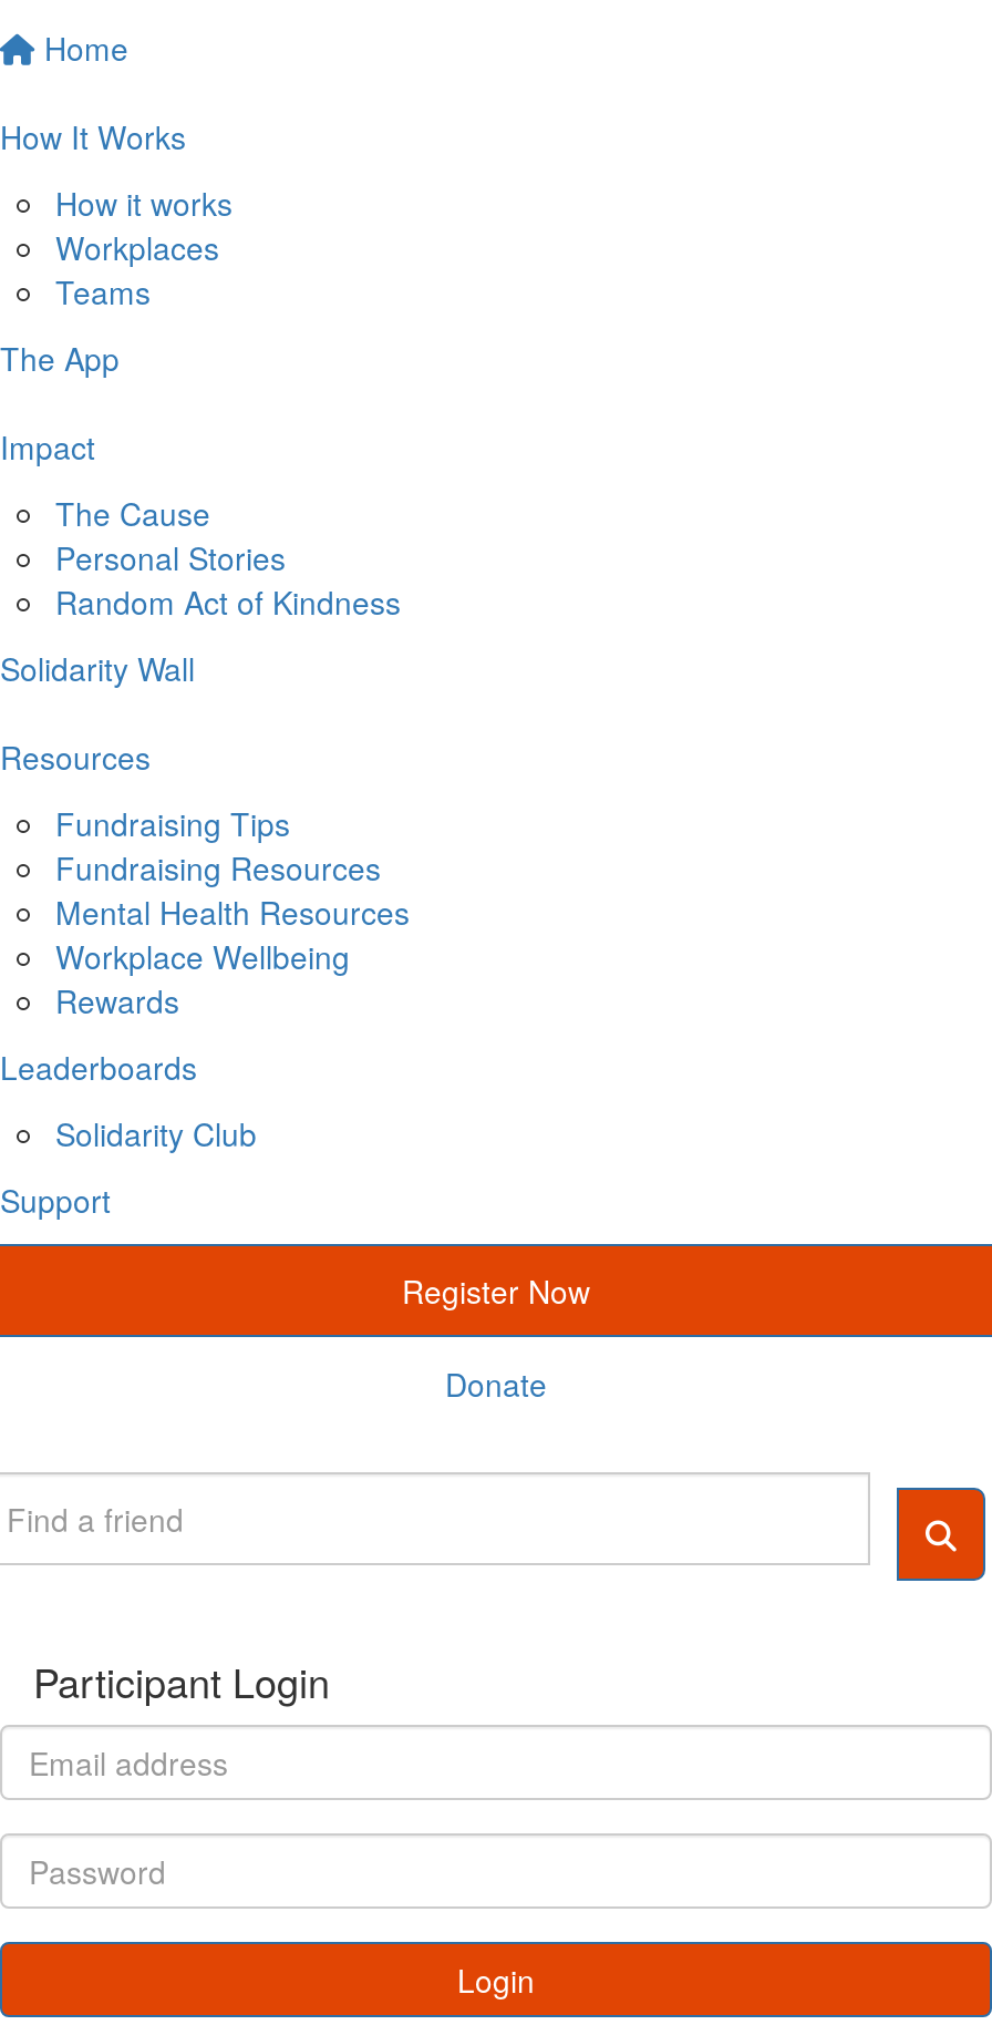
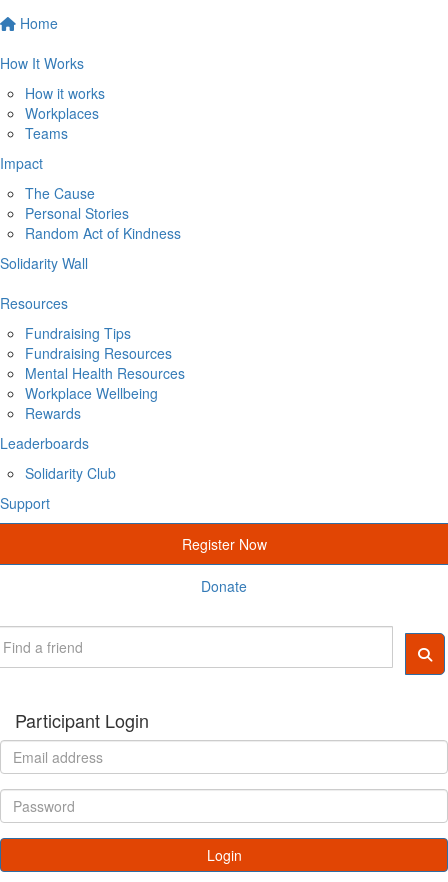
- The App
